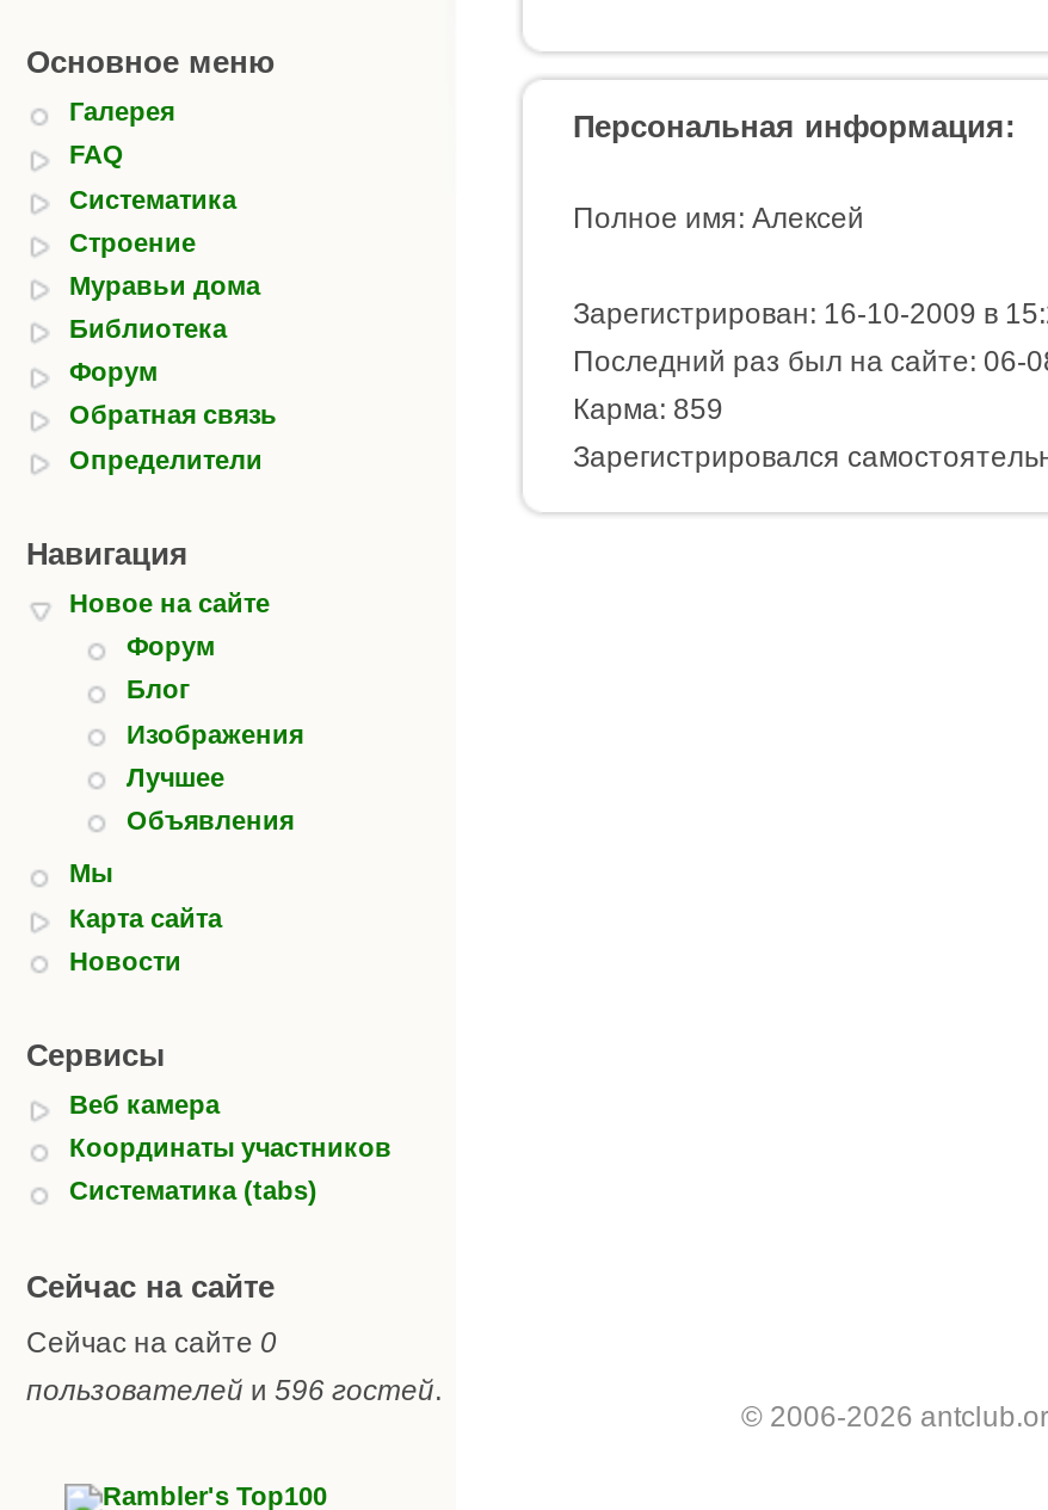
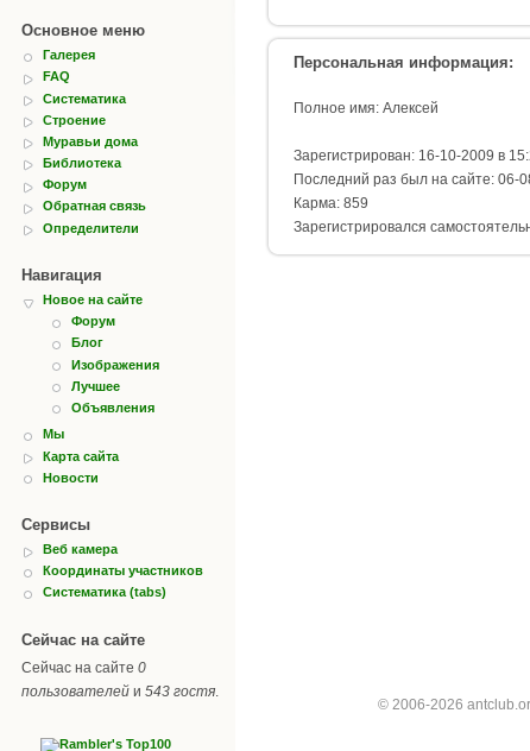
- пользователей и 596 гостей.
+ пользователей и 543 гостя.
